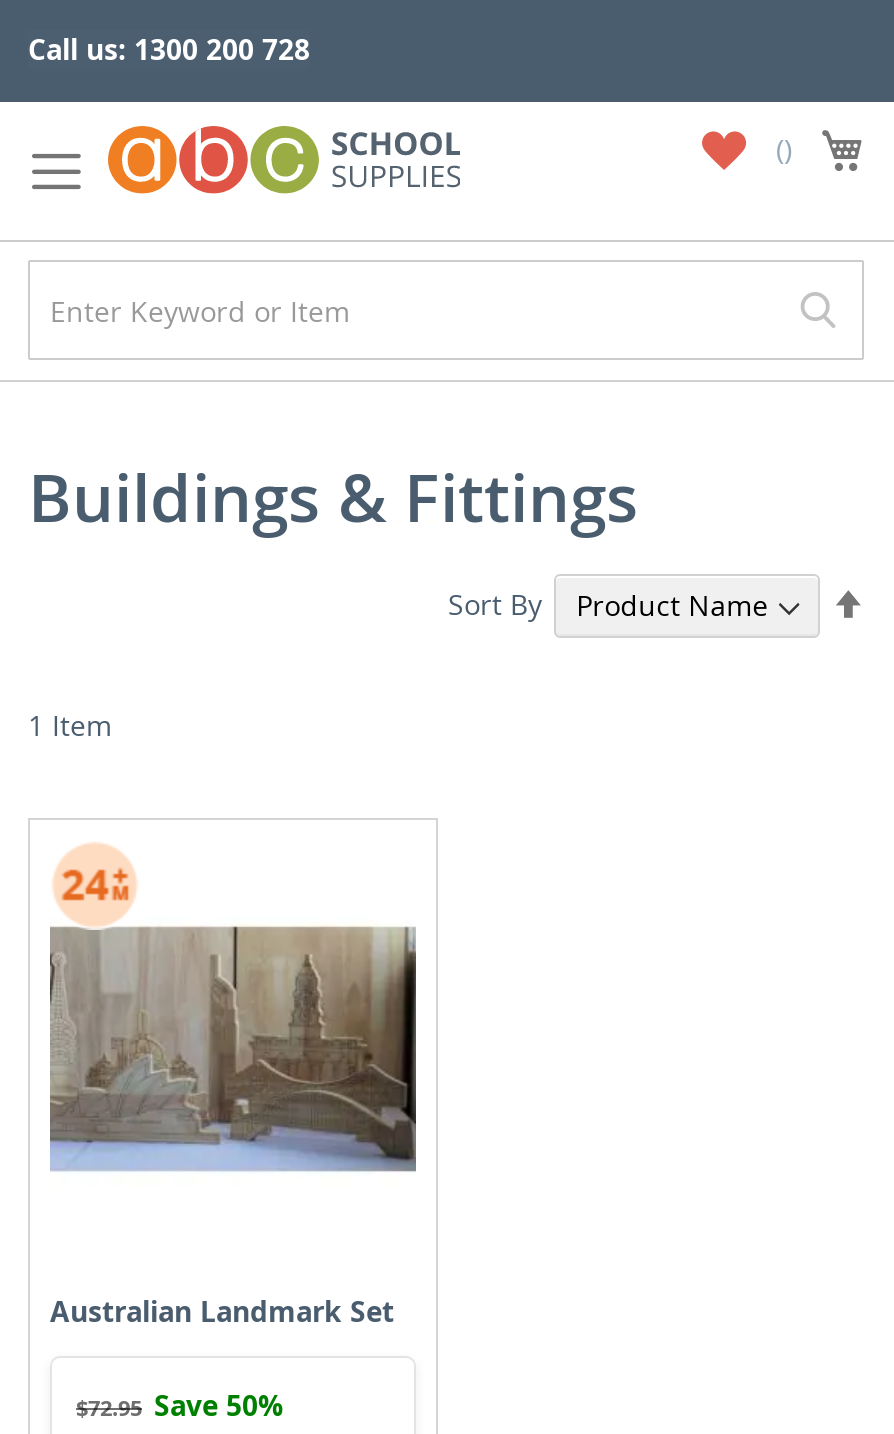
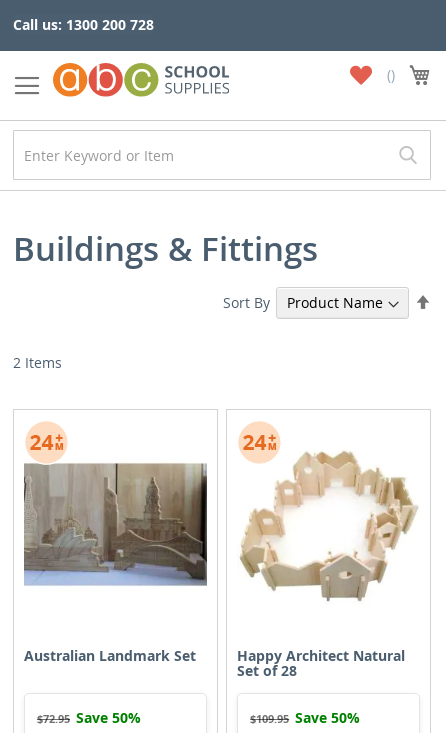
- 1 Item
+ 2 Items

+ [image]

+ Happy Architect Natural
+ Set of 28

+ $109.95 Save 50%
